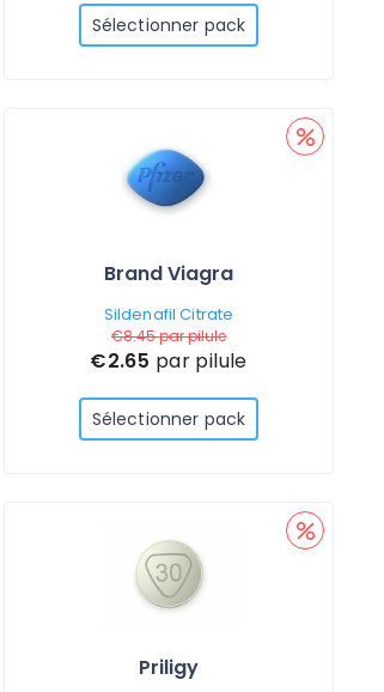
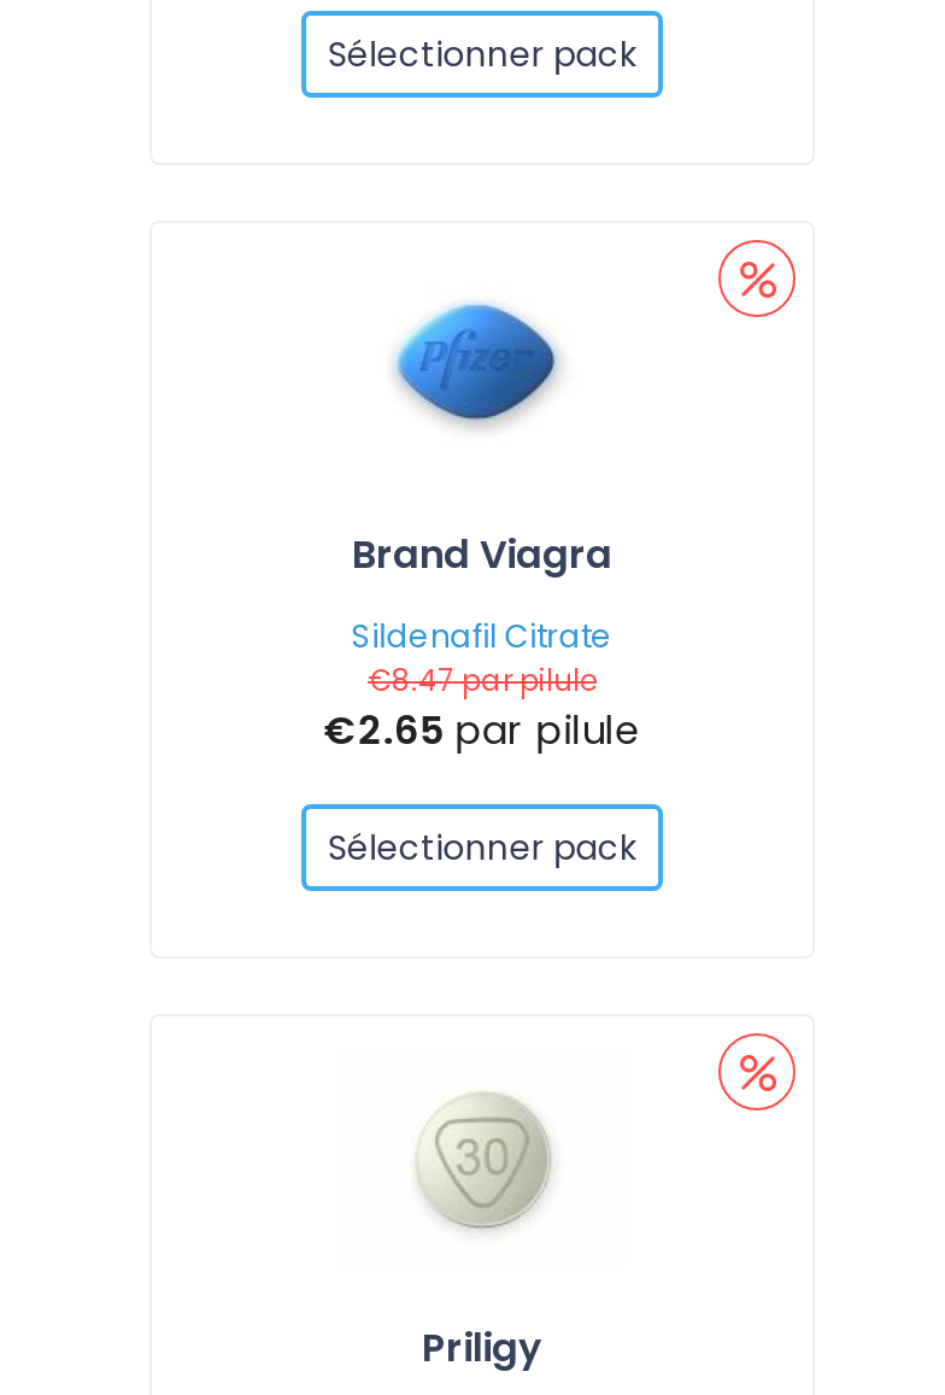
- €8.45par pilule
+ €8.47par pilule
